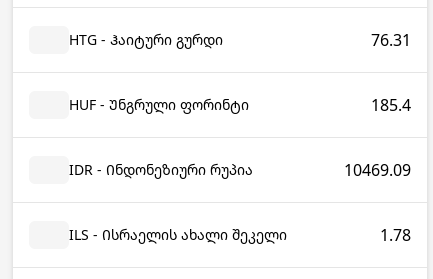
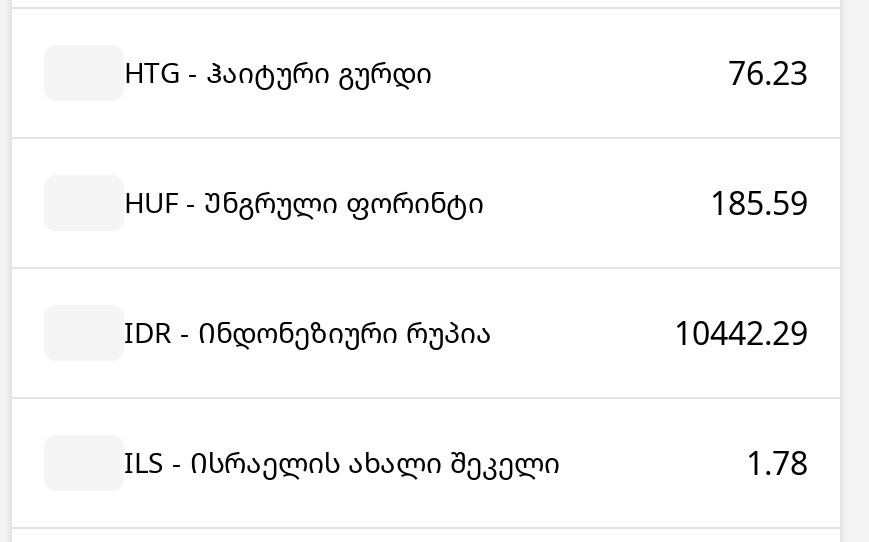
- 76.31
+ 76.23

- 185.4
+ 185.59

- 10469.09
+ 10442.29
